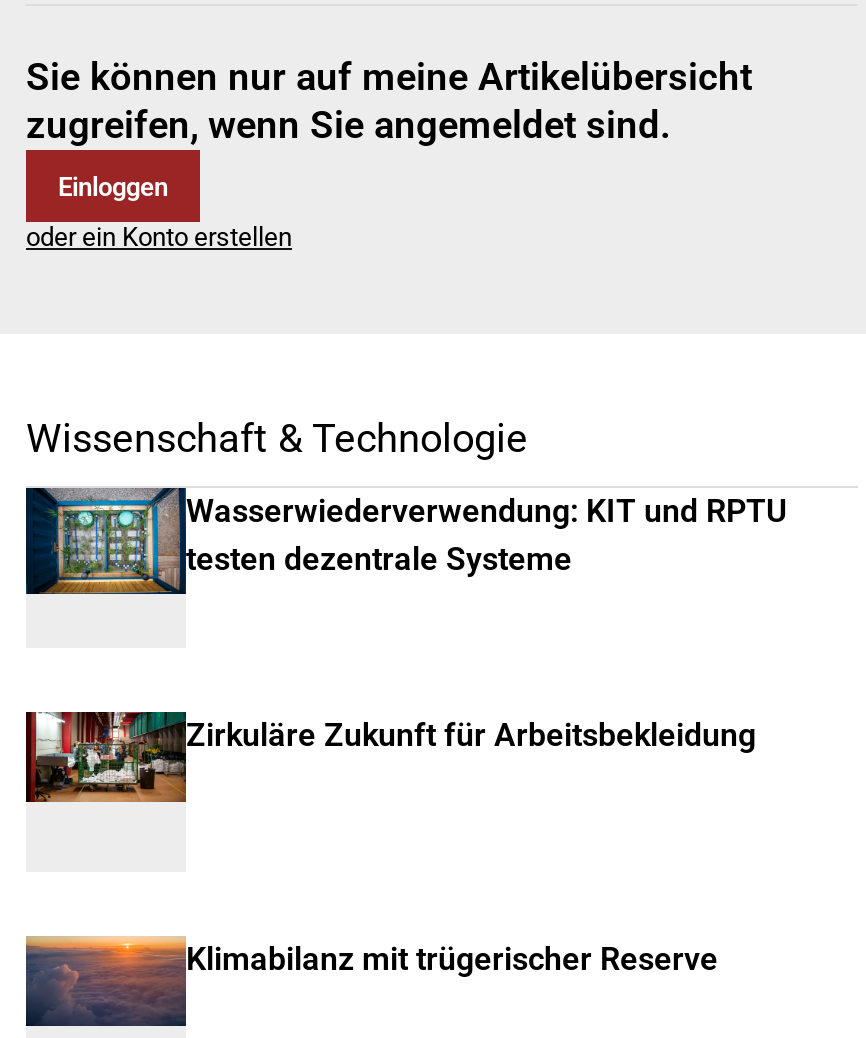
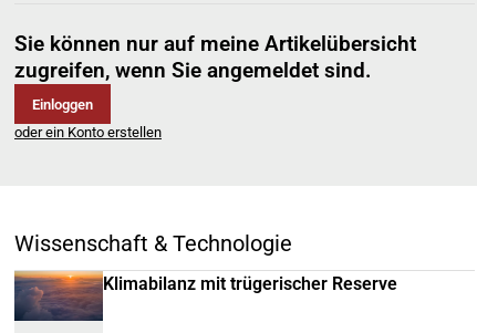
- [image]
- Wasserwiederverwendung: KIT und RPTU
- testen dezentrale Systeme

- [image]
- Zirkuläre Zukunft für Arbeitsbekleidung
